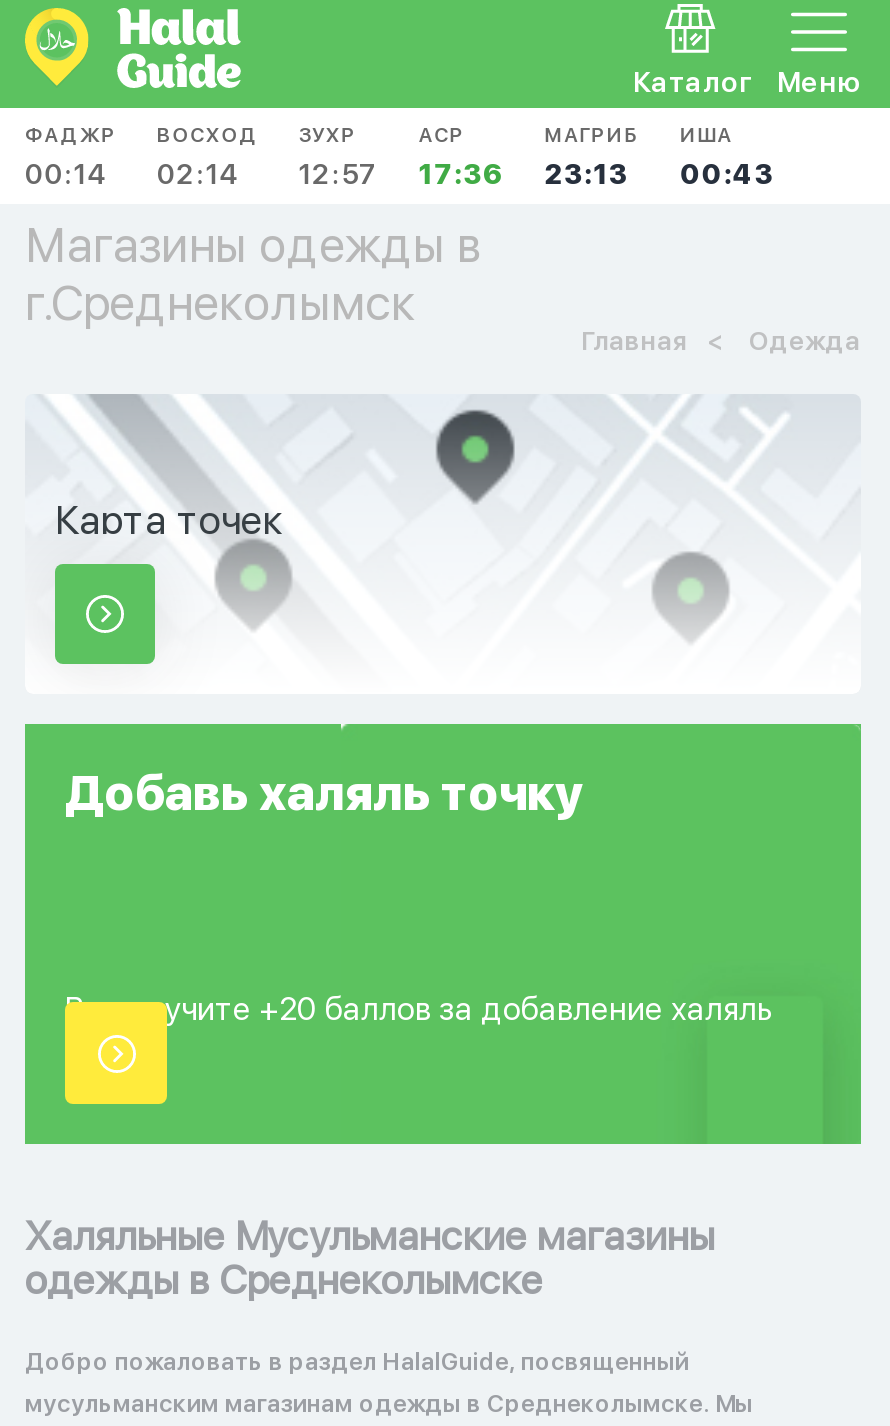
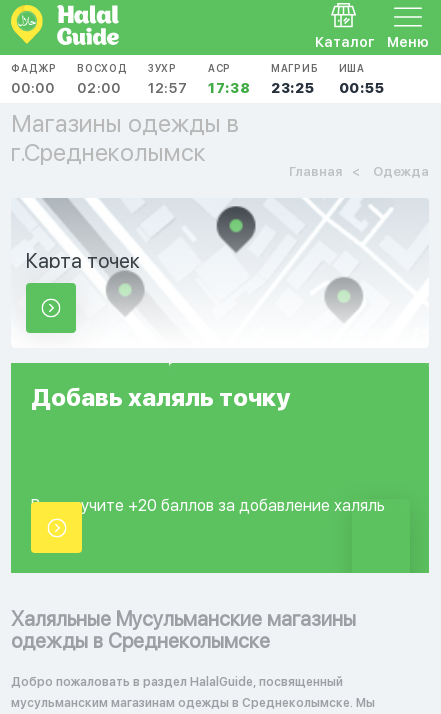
- 00:14
+ 00:00

- 02:14
+ 02:00

- 17:36
+ 17:38

- 23:13
+ 23:25

- 00:43
+ 00:55
